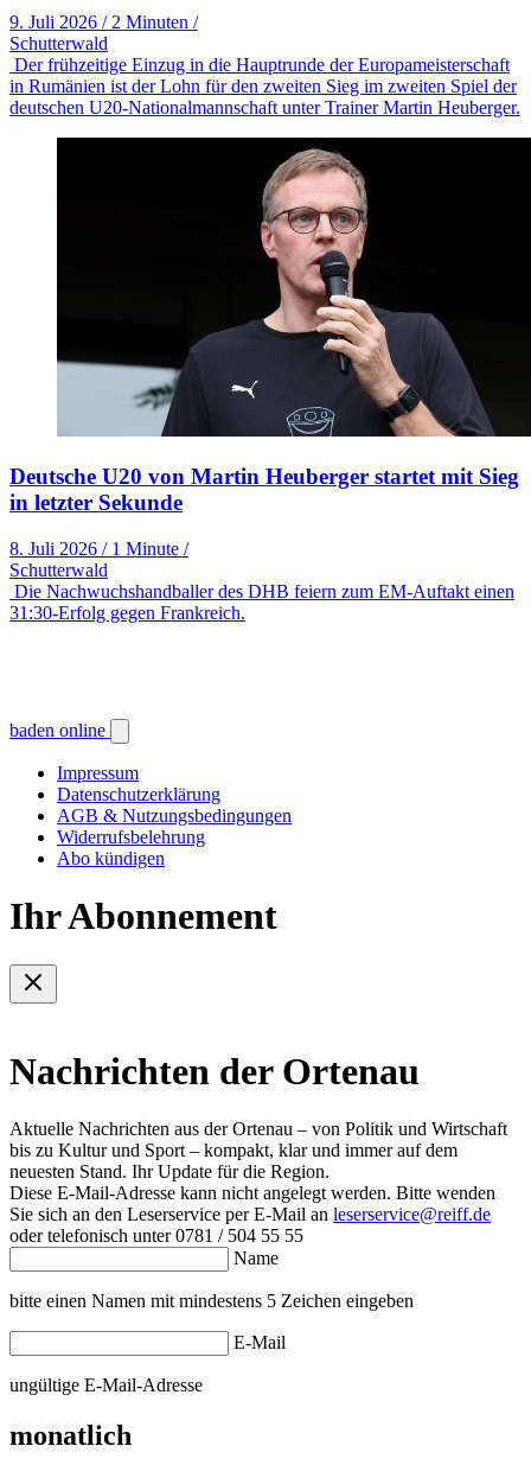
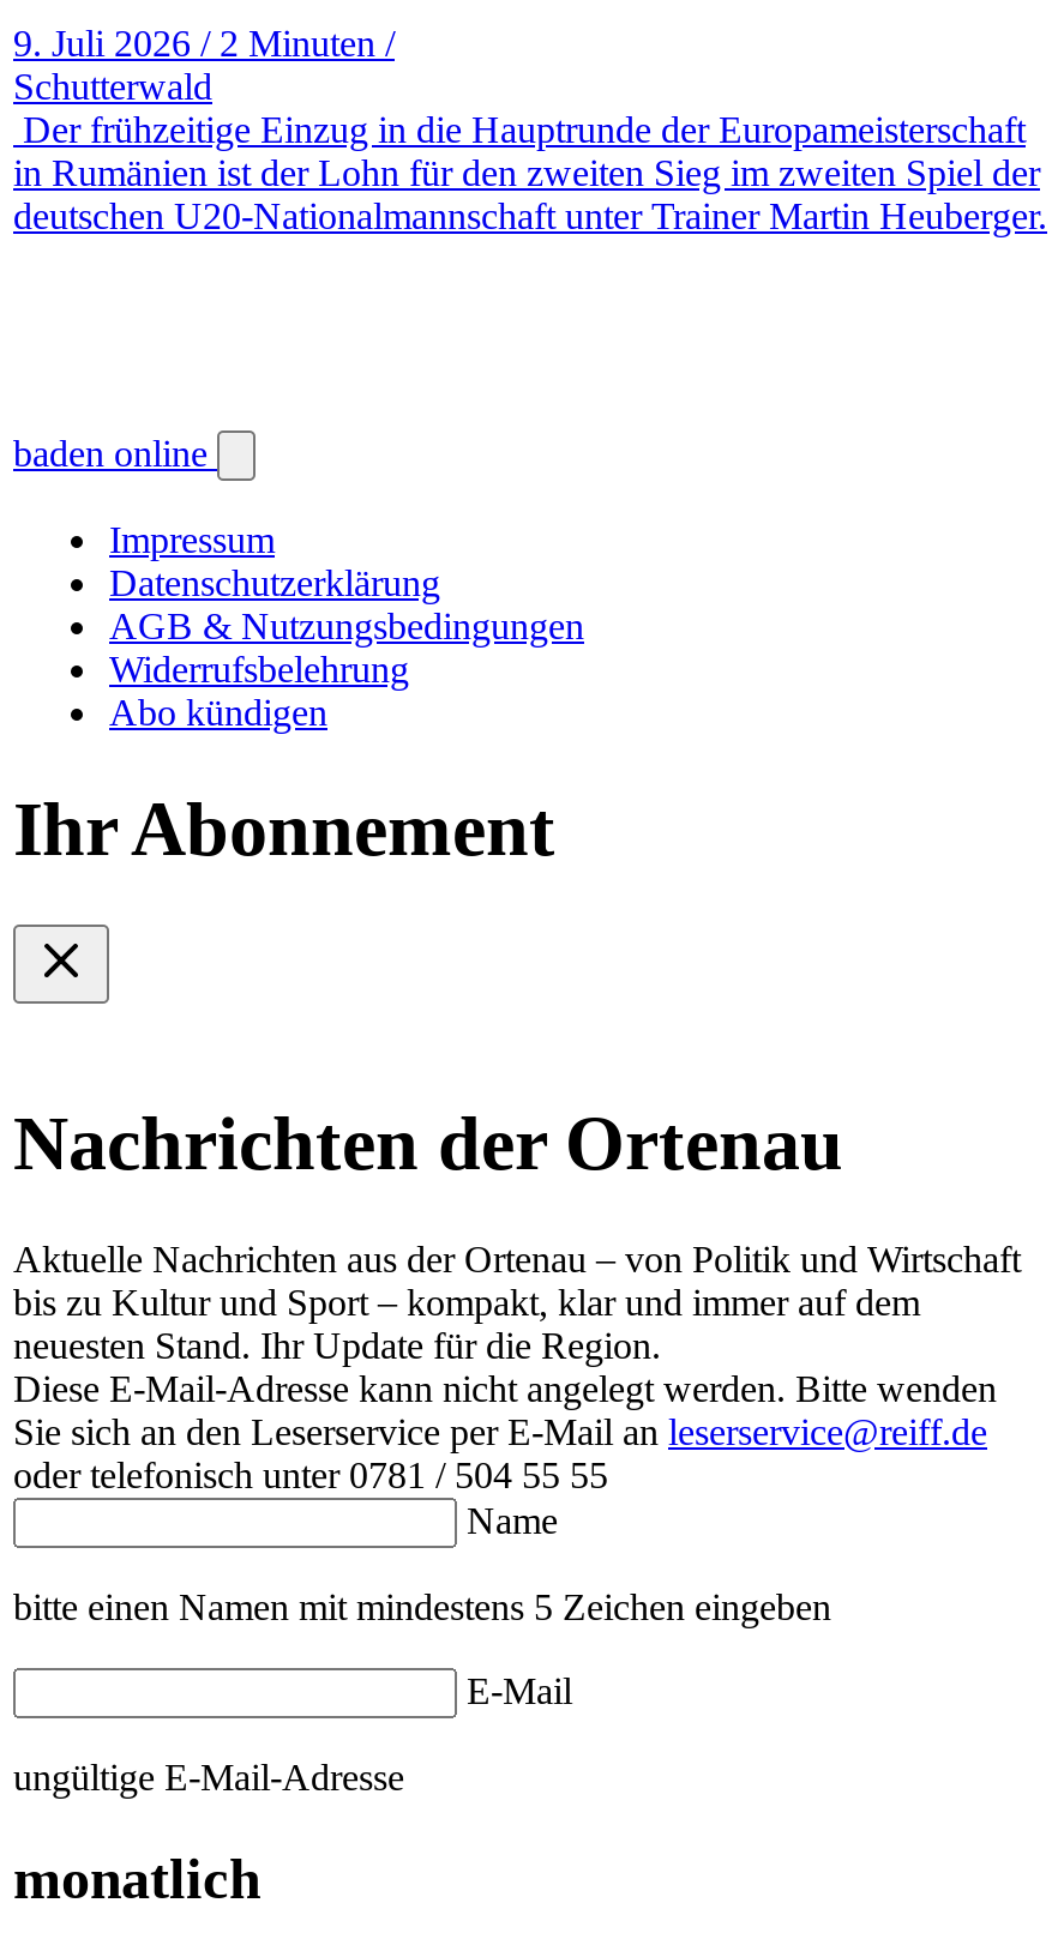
- [image]
- Deutsche U20 von Martin Heuberger startet mit Sieg
- in letzter Sekunde
- 8. Juli 2026 / 1 Minute /
- Schutterwald
- Die Nachwuchshandballer des DHB feiern zum EM-Auftakt einen
- 31:30-Erfolg gegen Frankreich.
